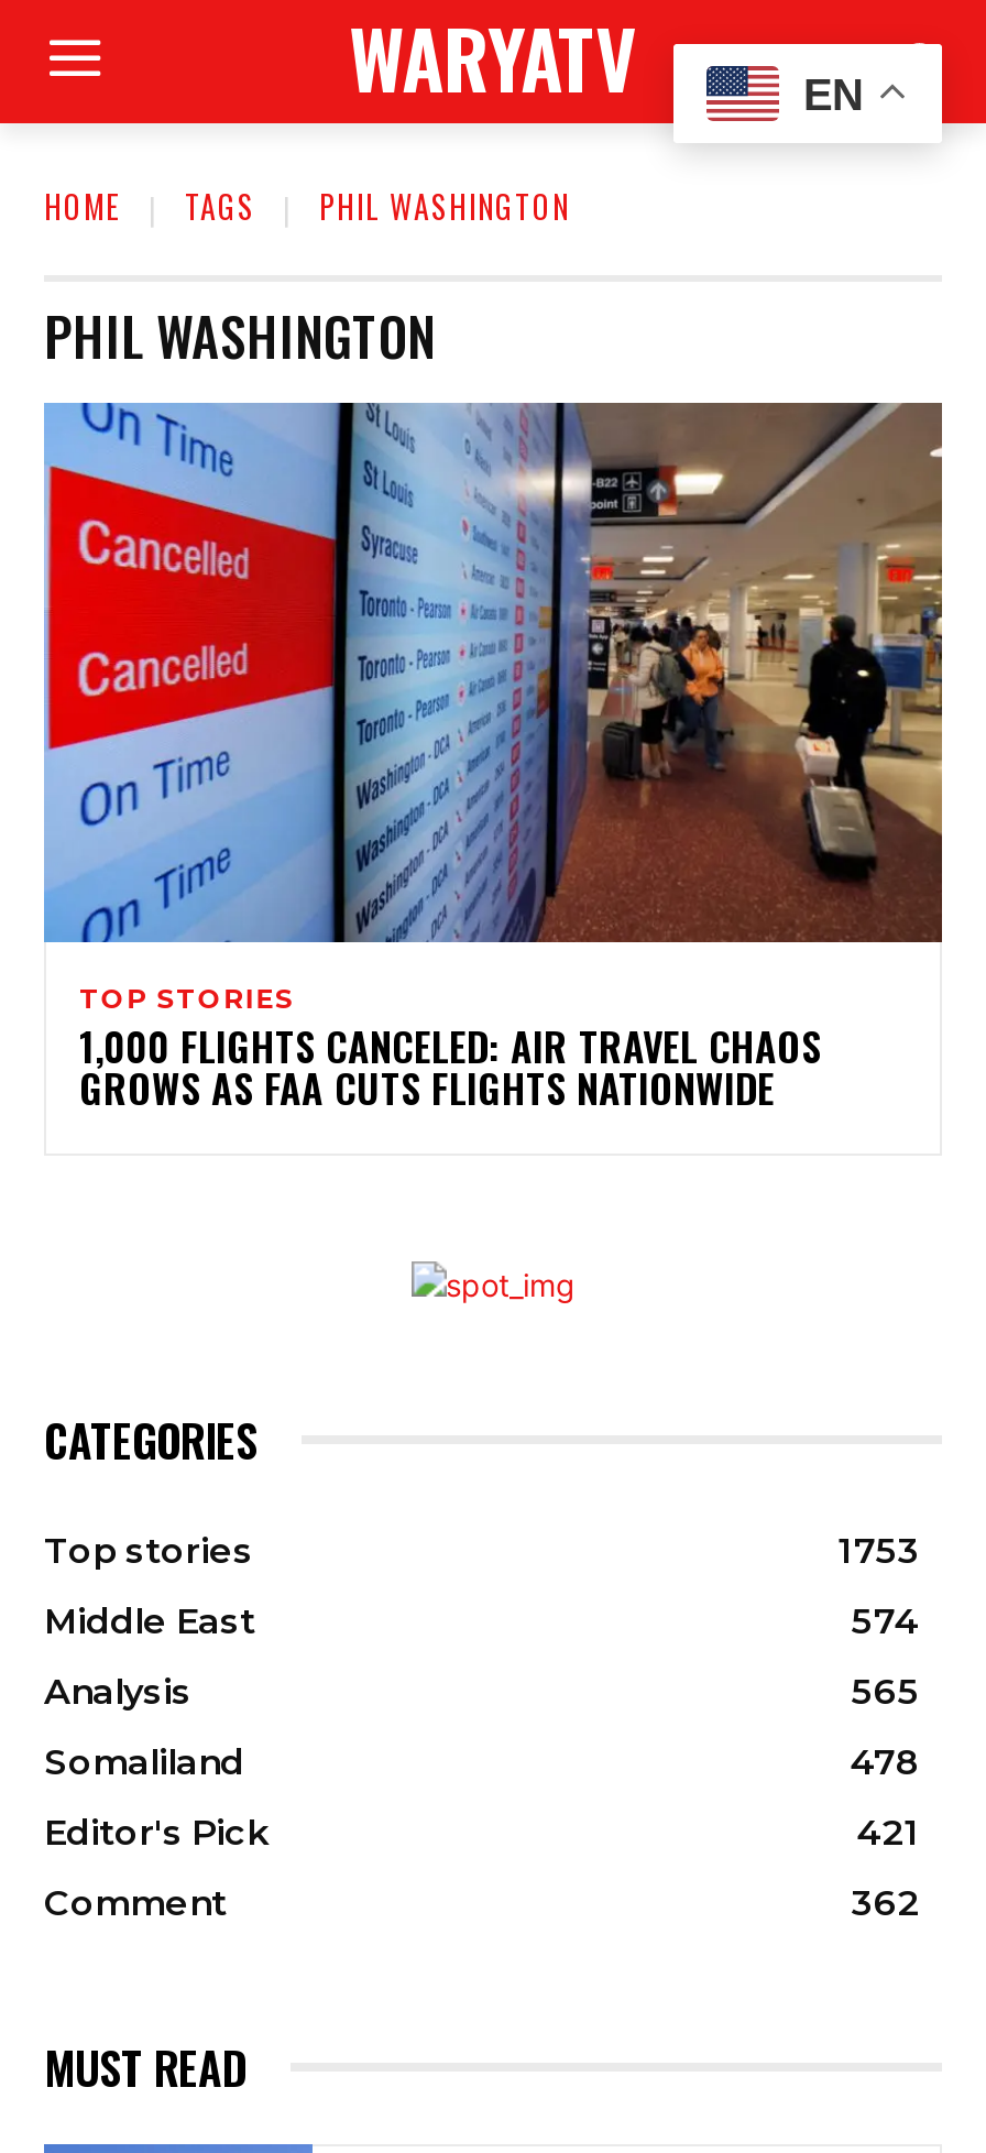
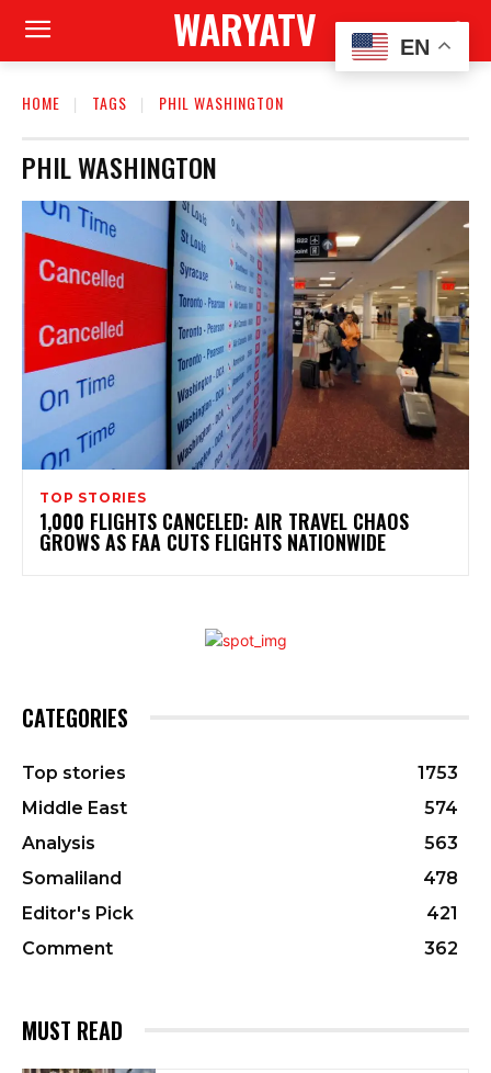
- 565
+ 563
